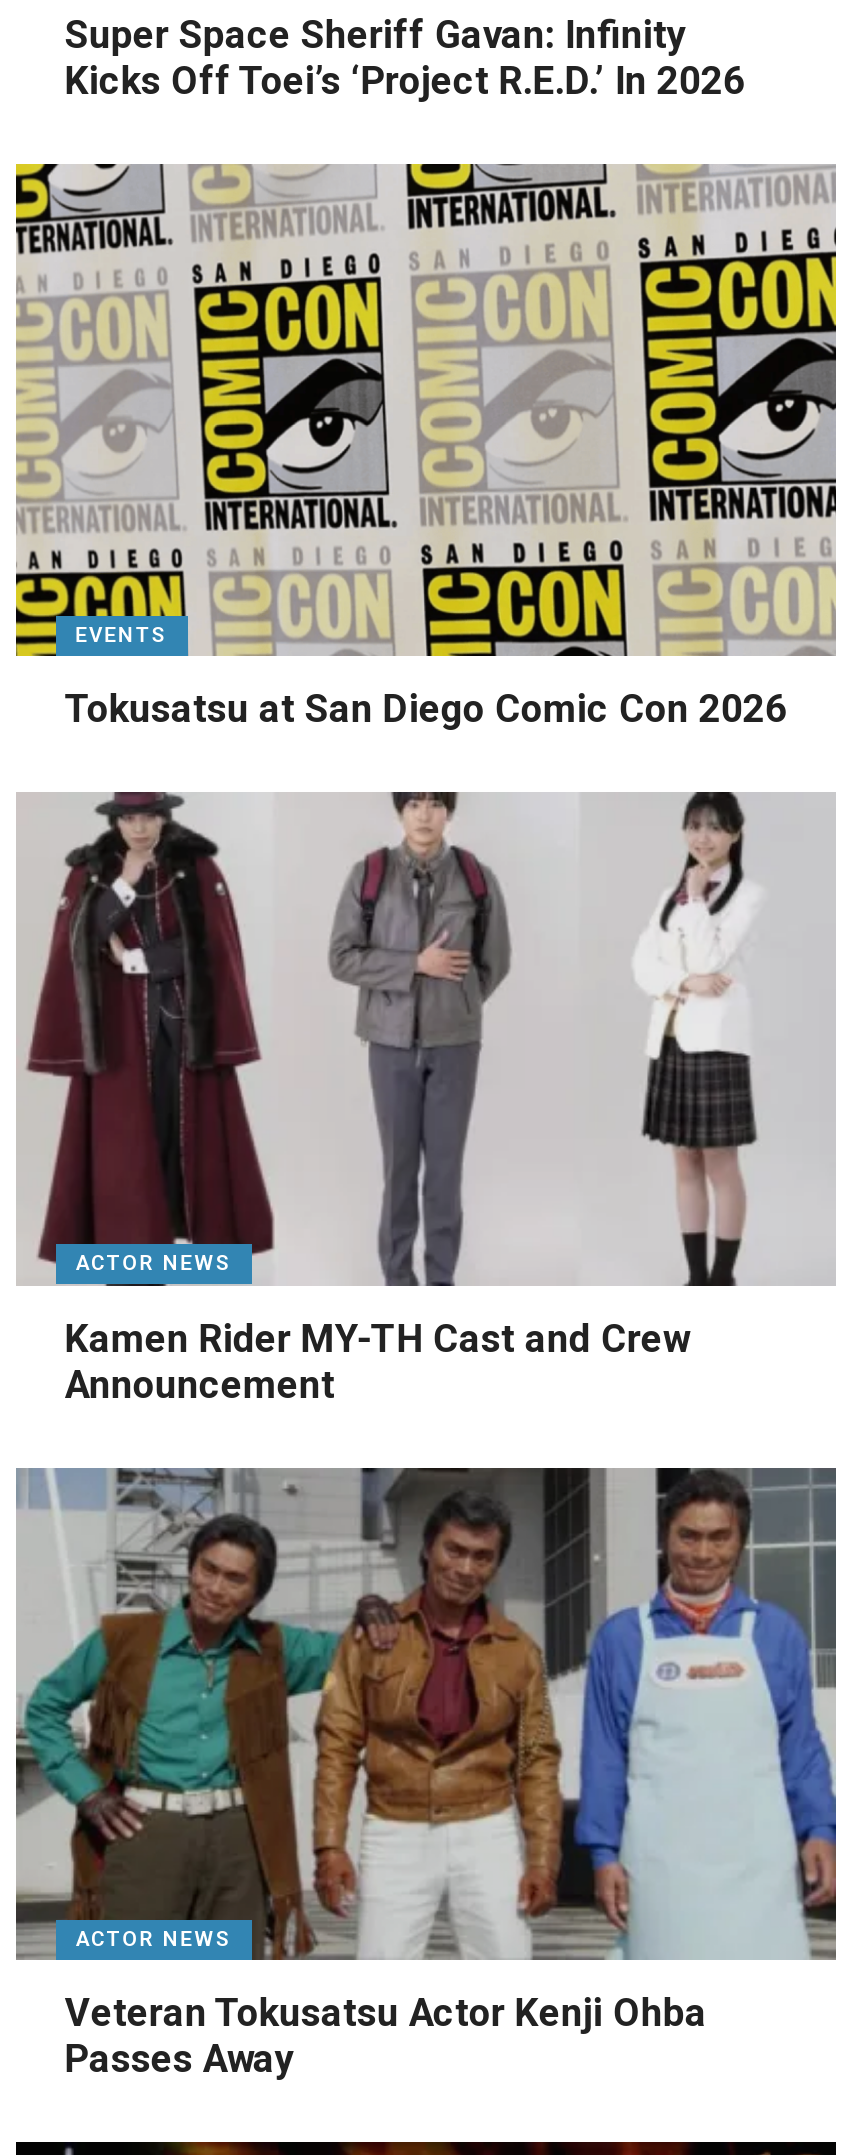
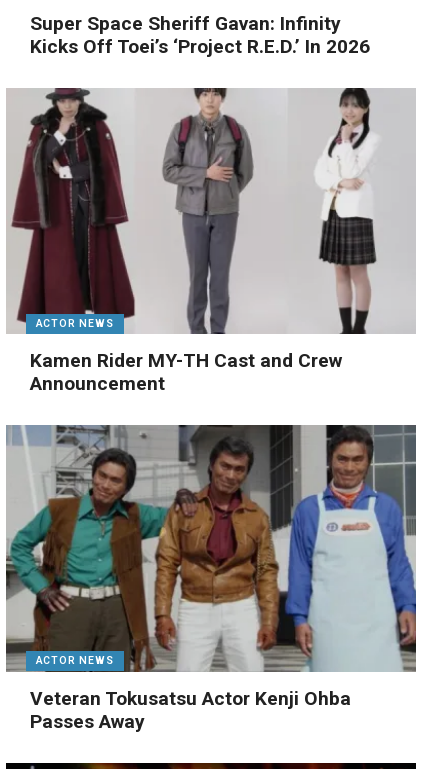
- [image]
- EVENTS
- Tokusatsu at San Diego Comic Con 2026
